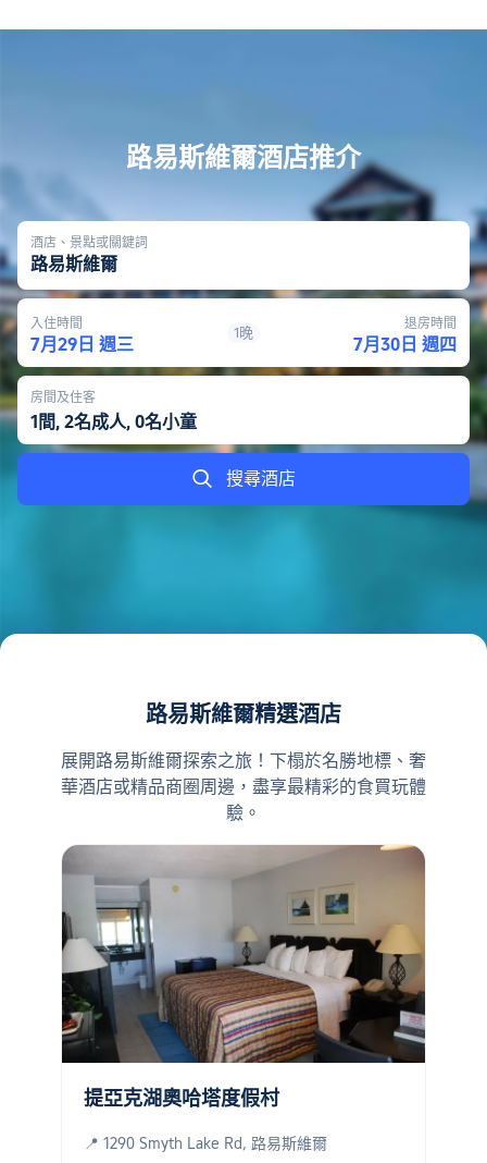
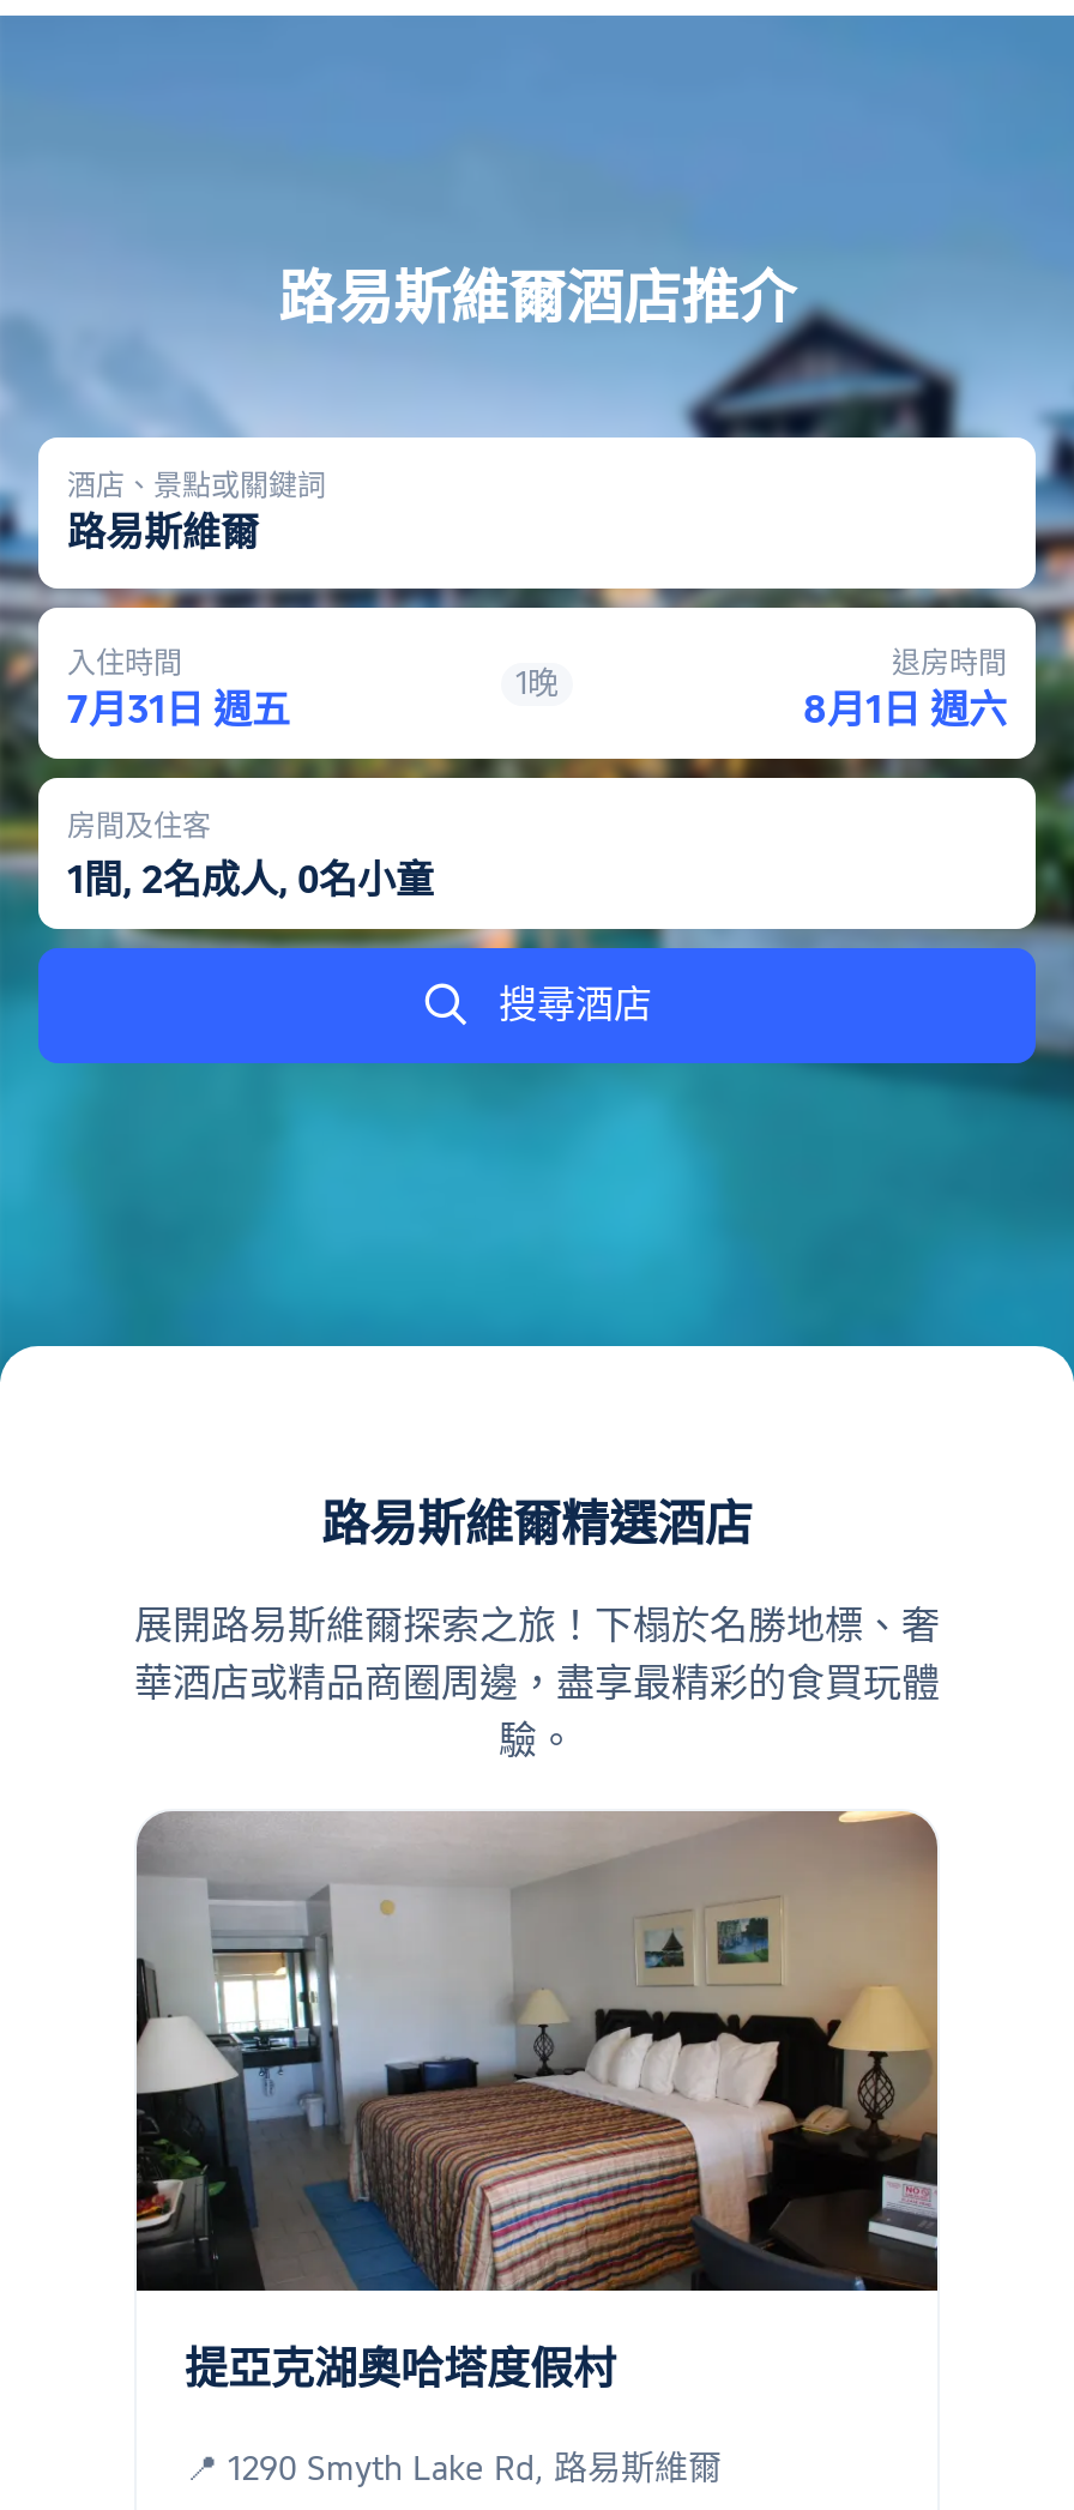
- 7月29日 週三
+ 7月31日 週五

- 7月30日 週四
+ 8月1日 週六
